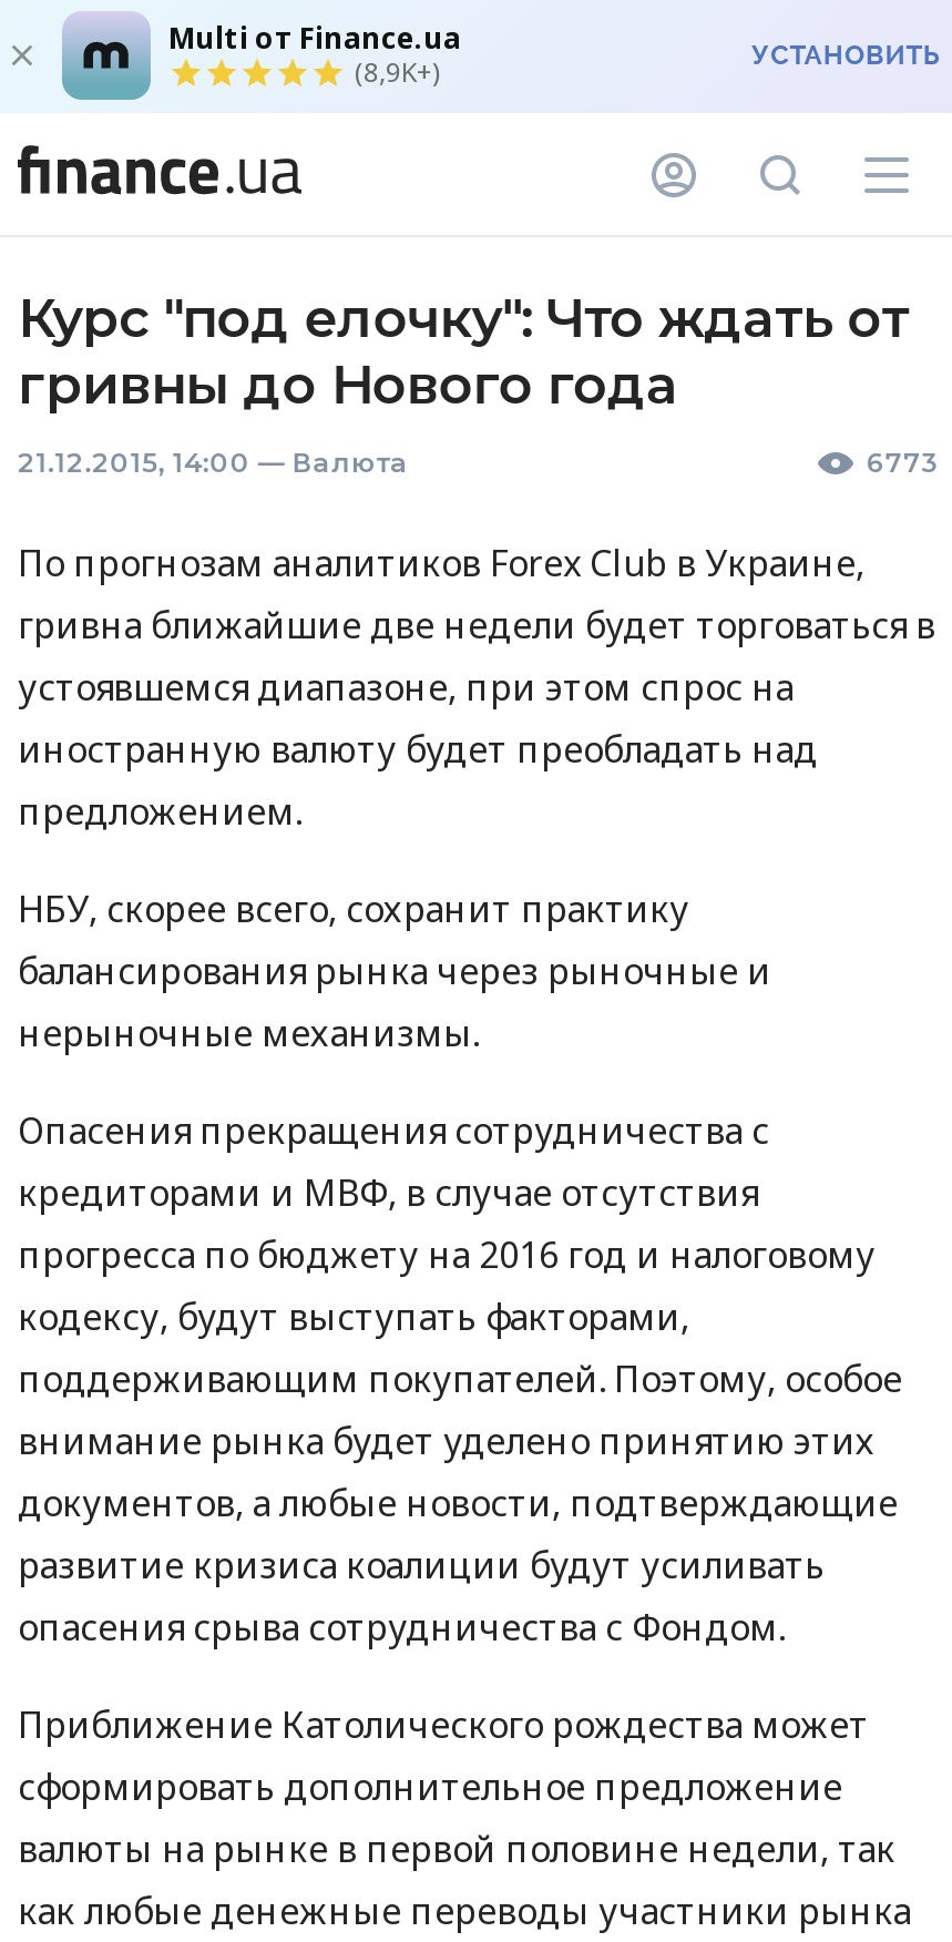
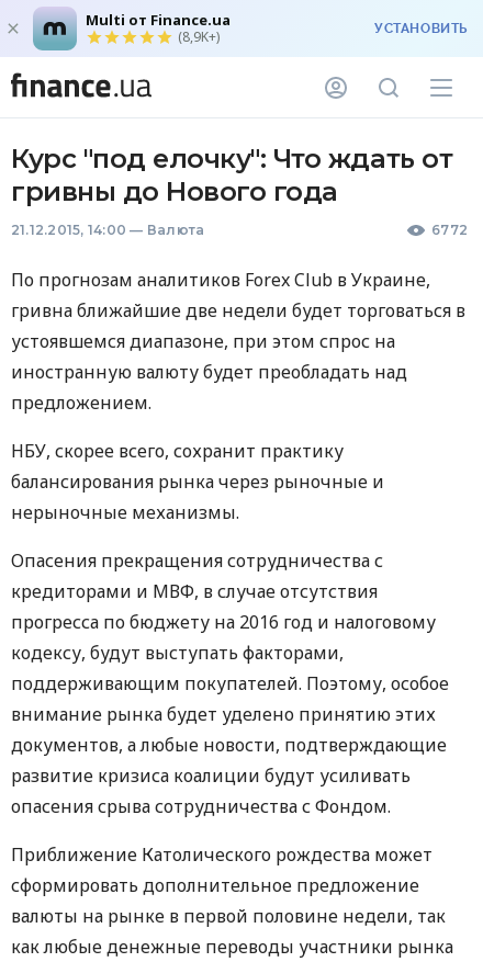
- 6773
+ 6772
